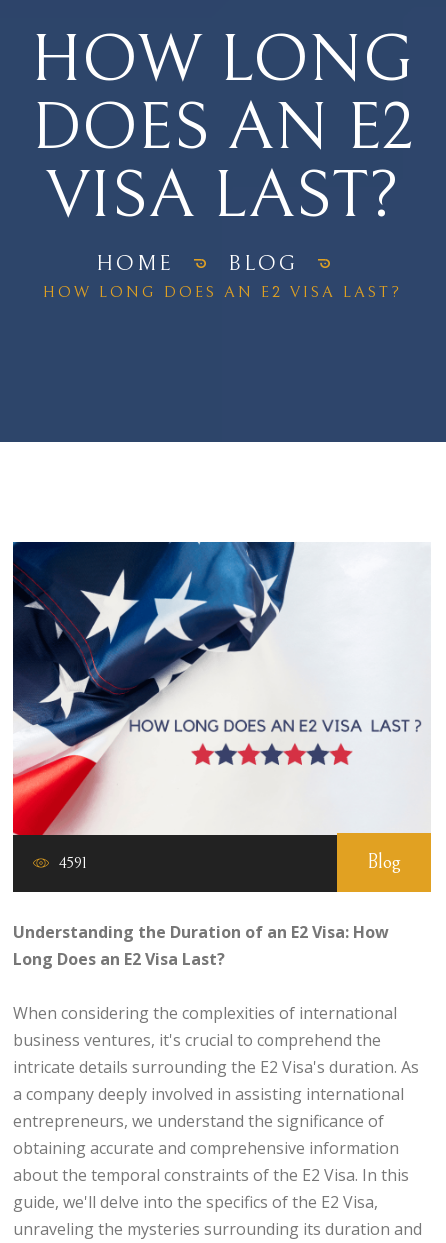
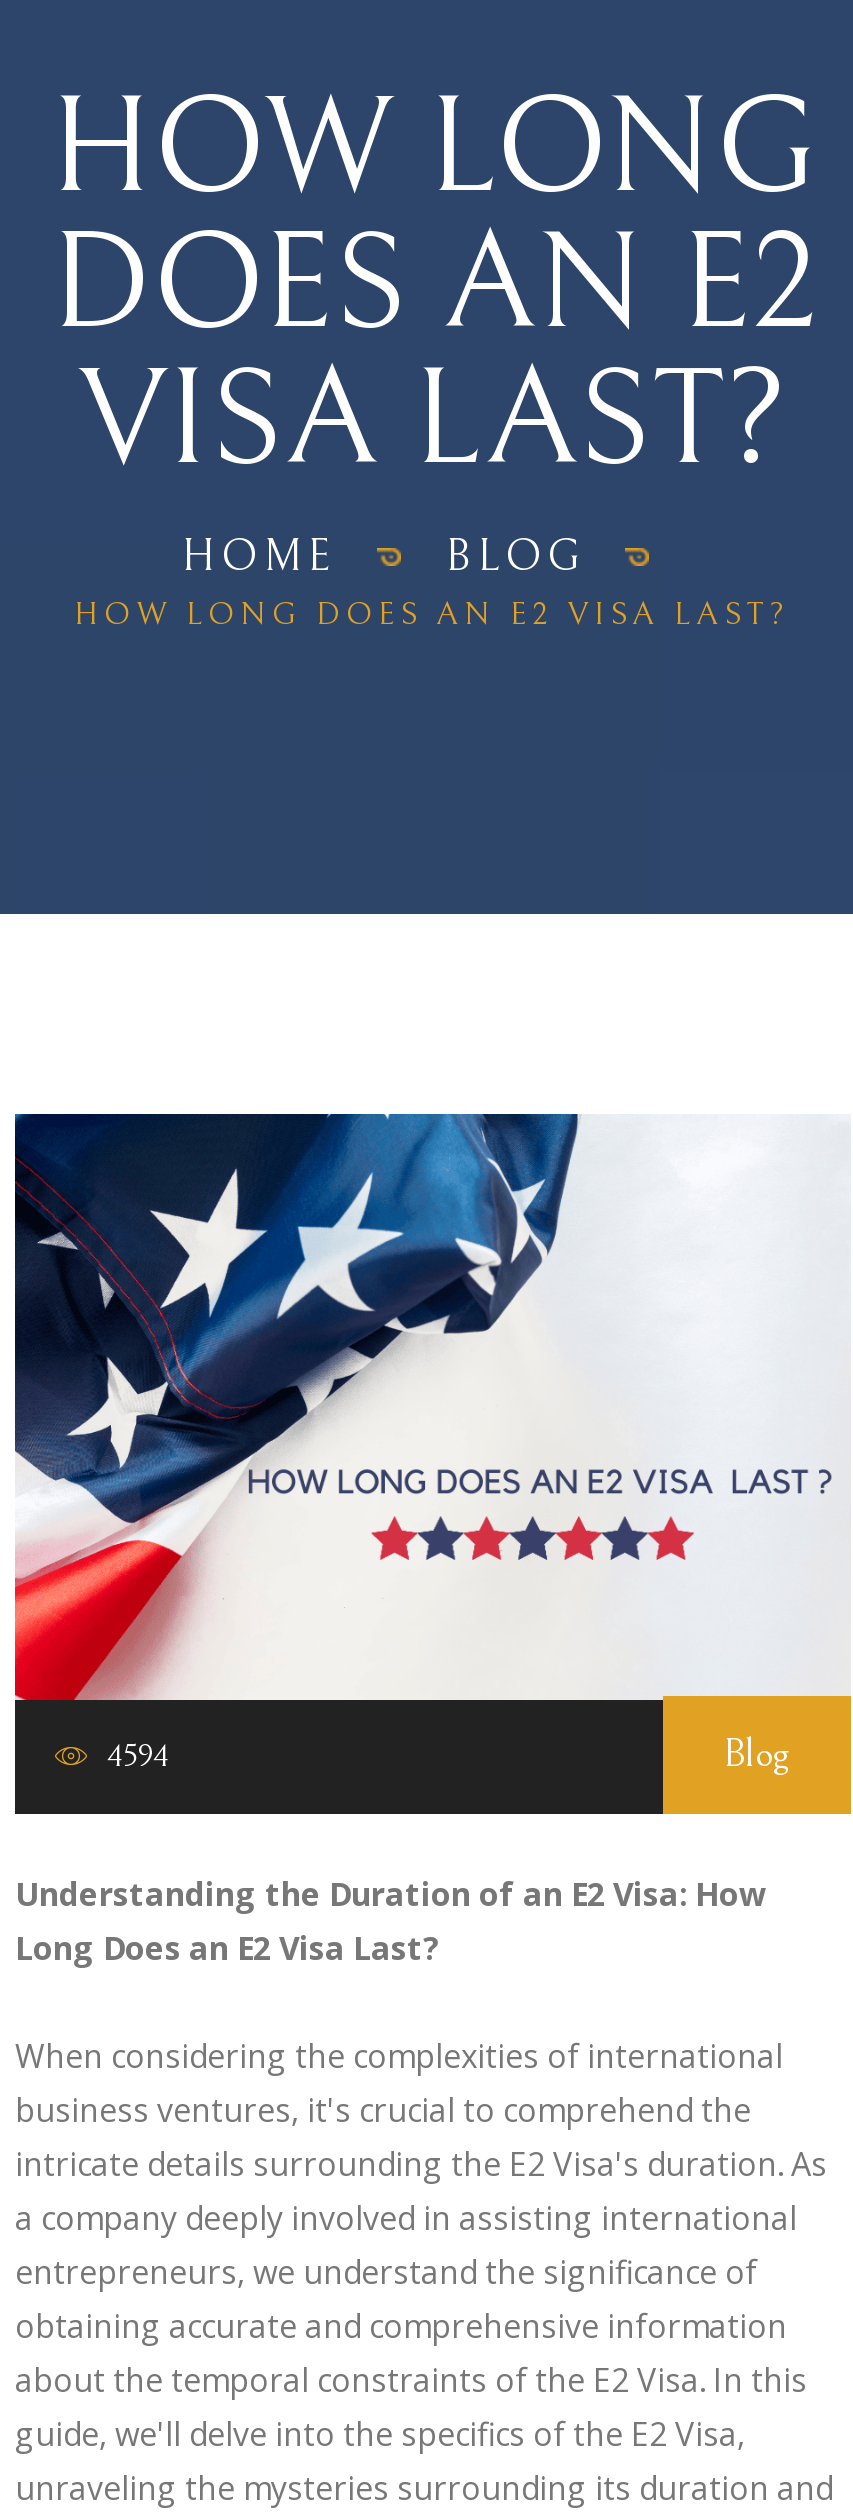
- 4591
+ 4594
